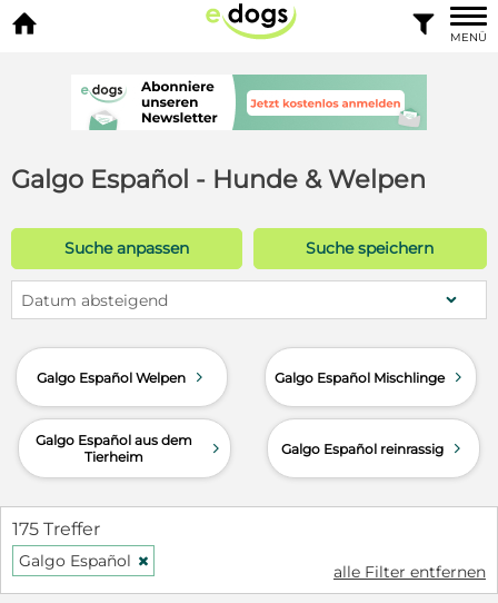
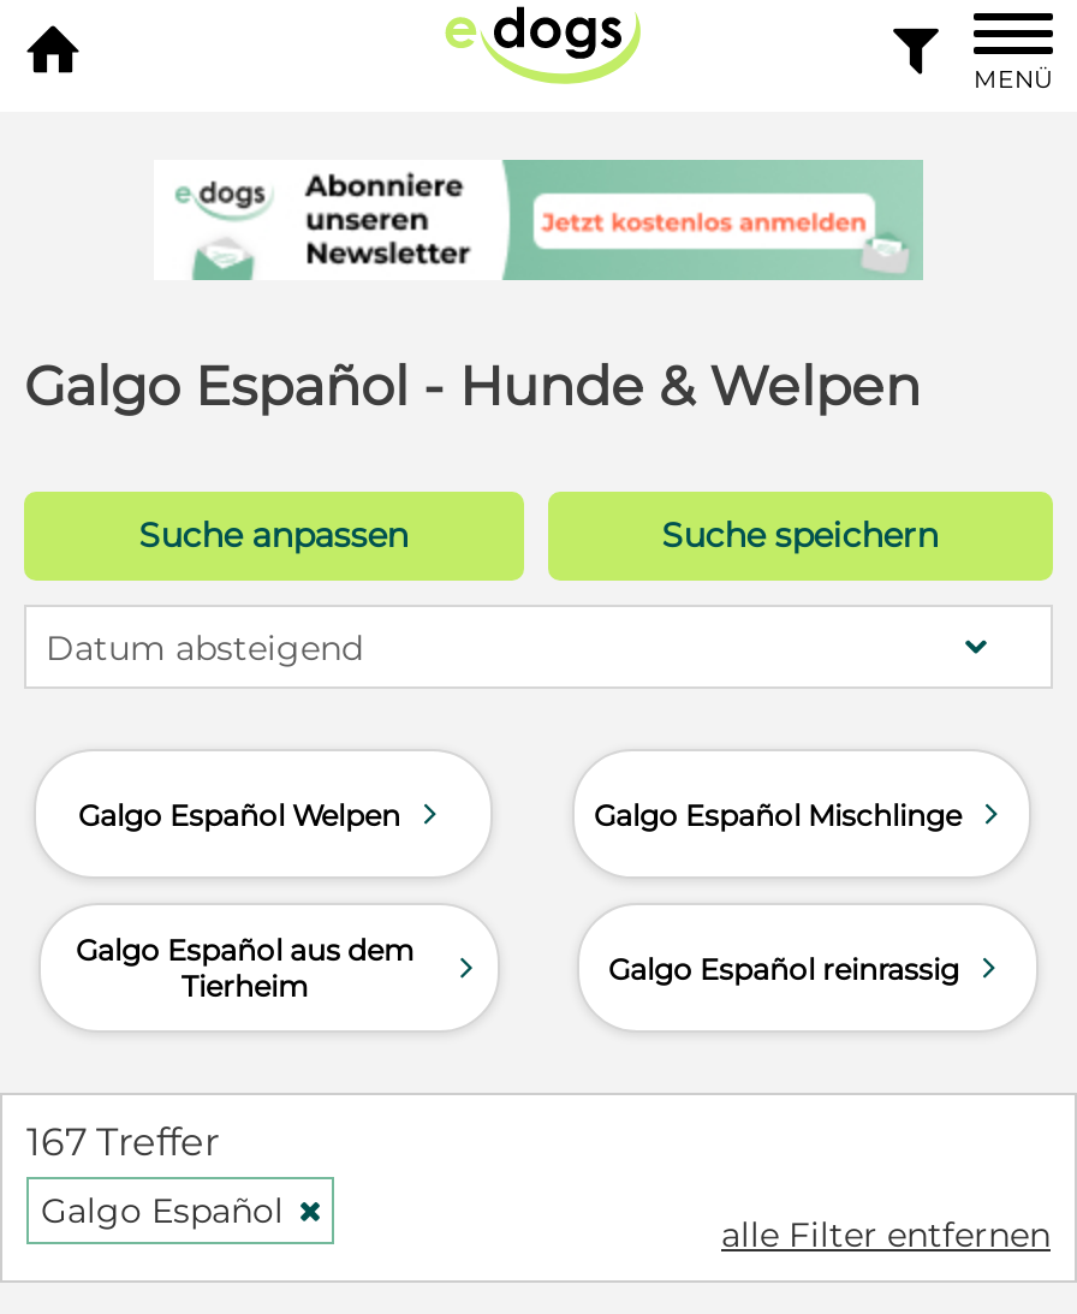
- 175 Treffer
+ 167 Treffer
